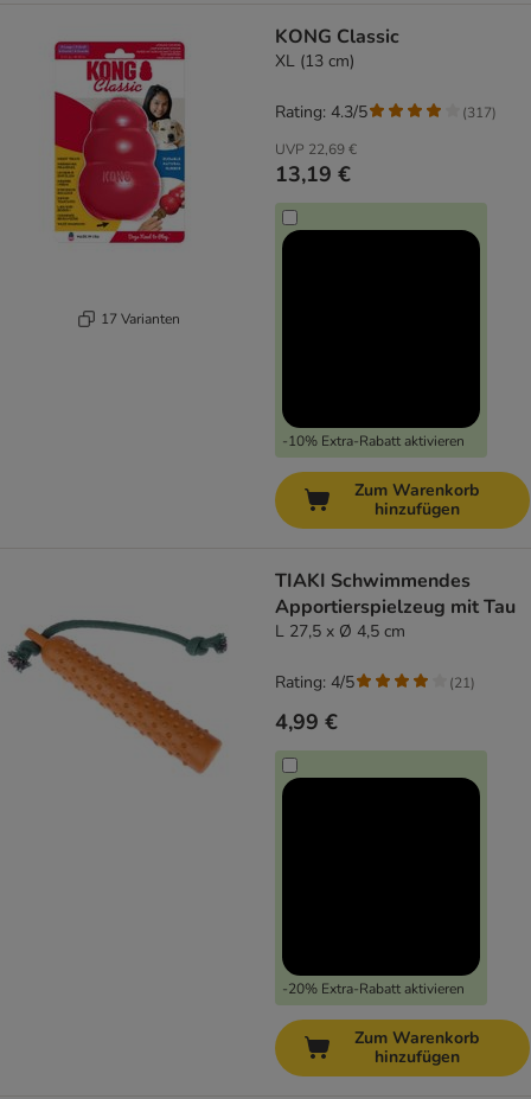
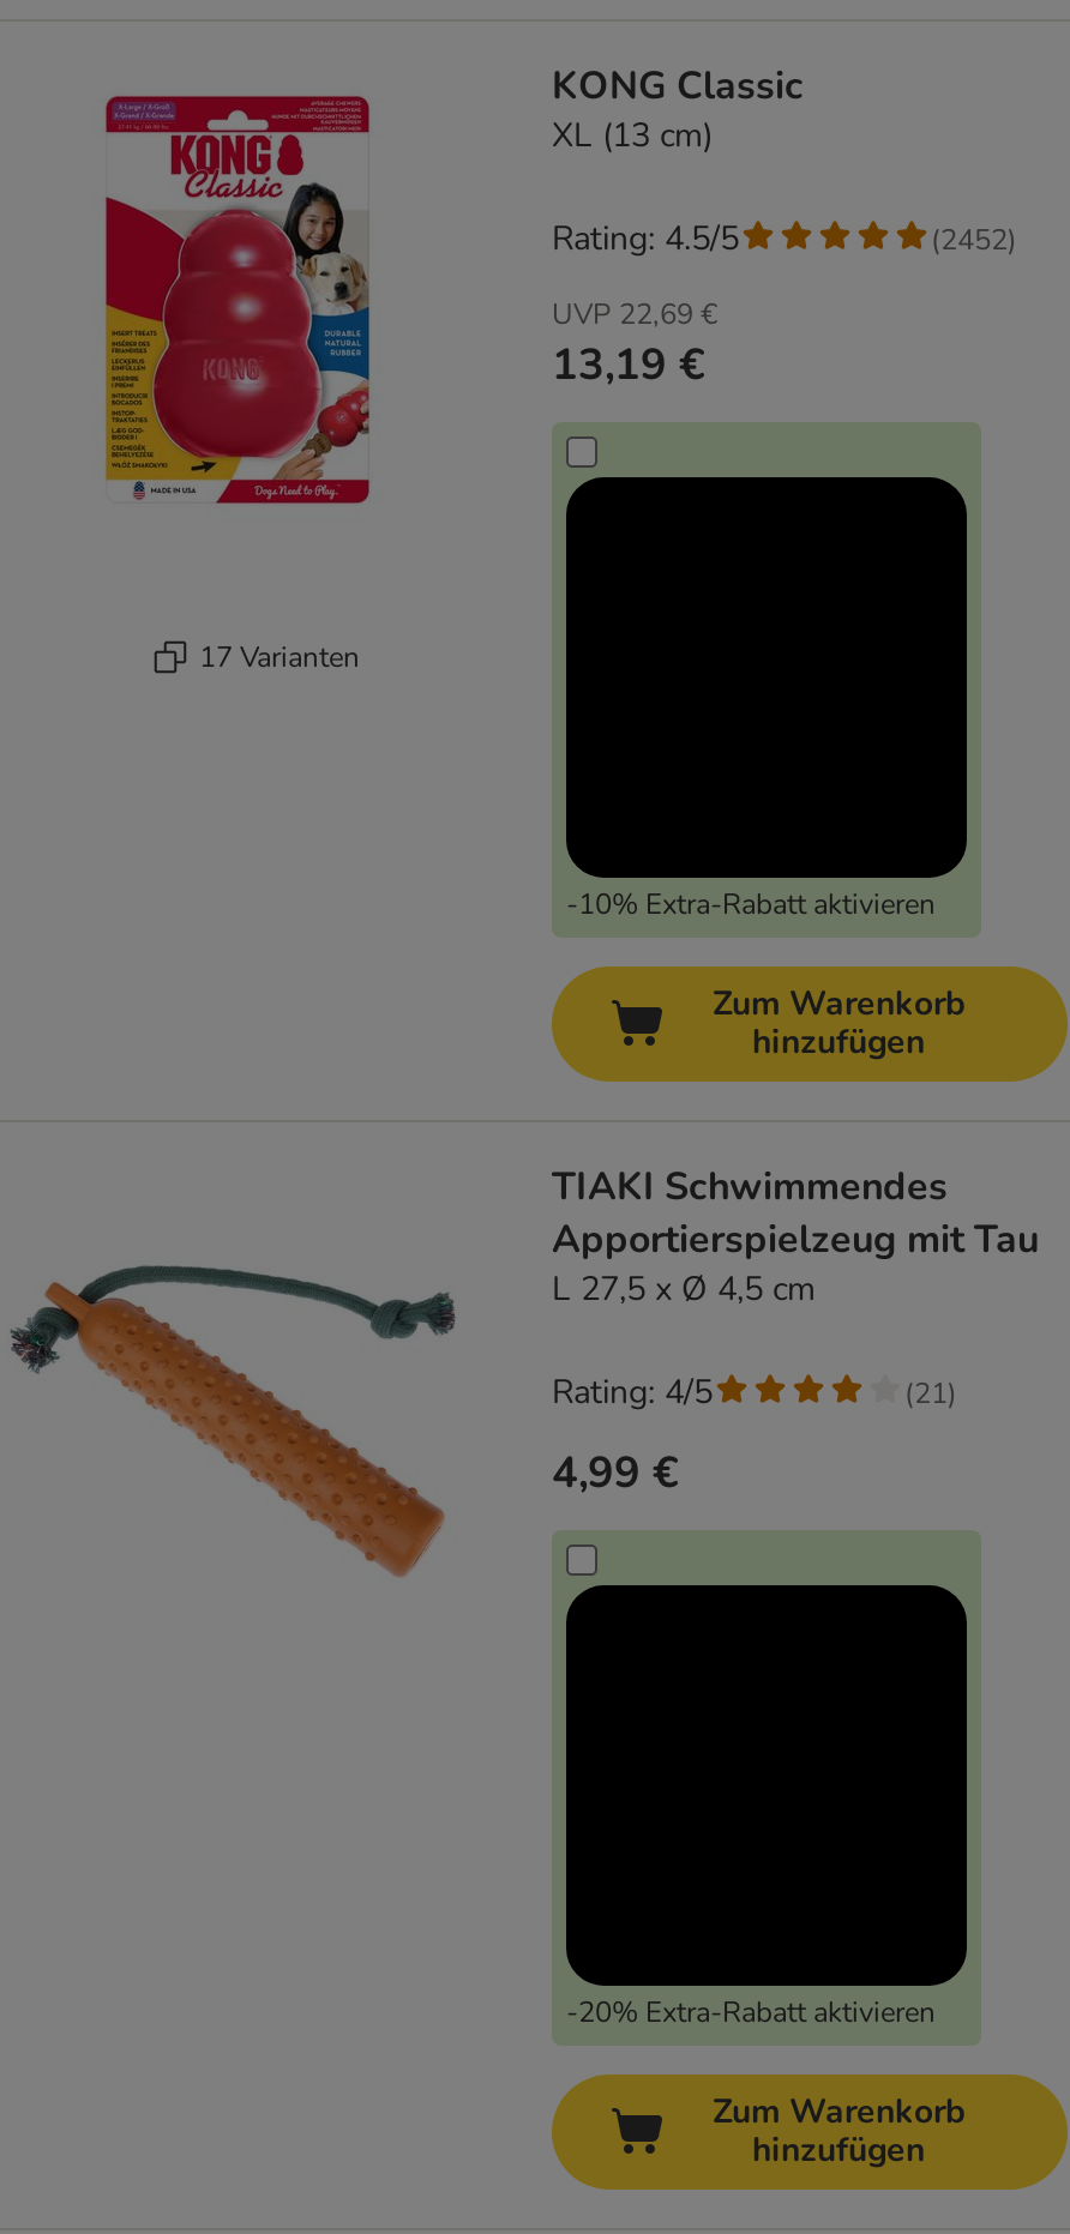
- Rating: 4.3/5
+ Rating: 4.5/5

- (317)
+ (2452)
